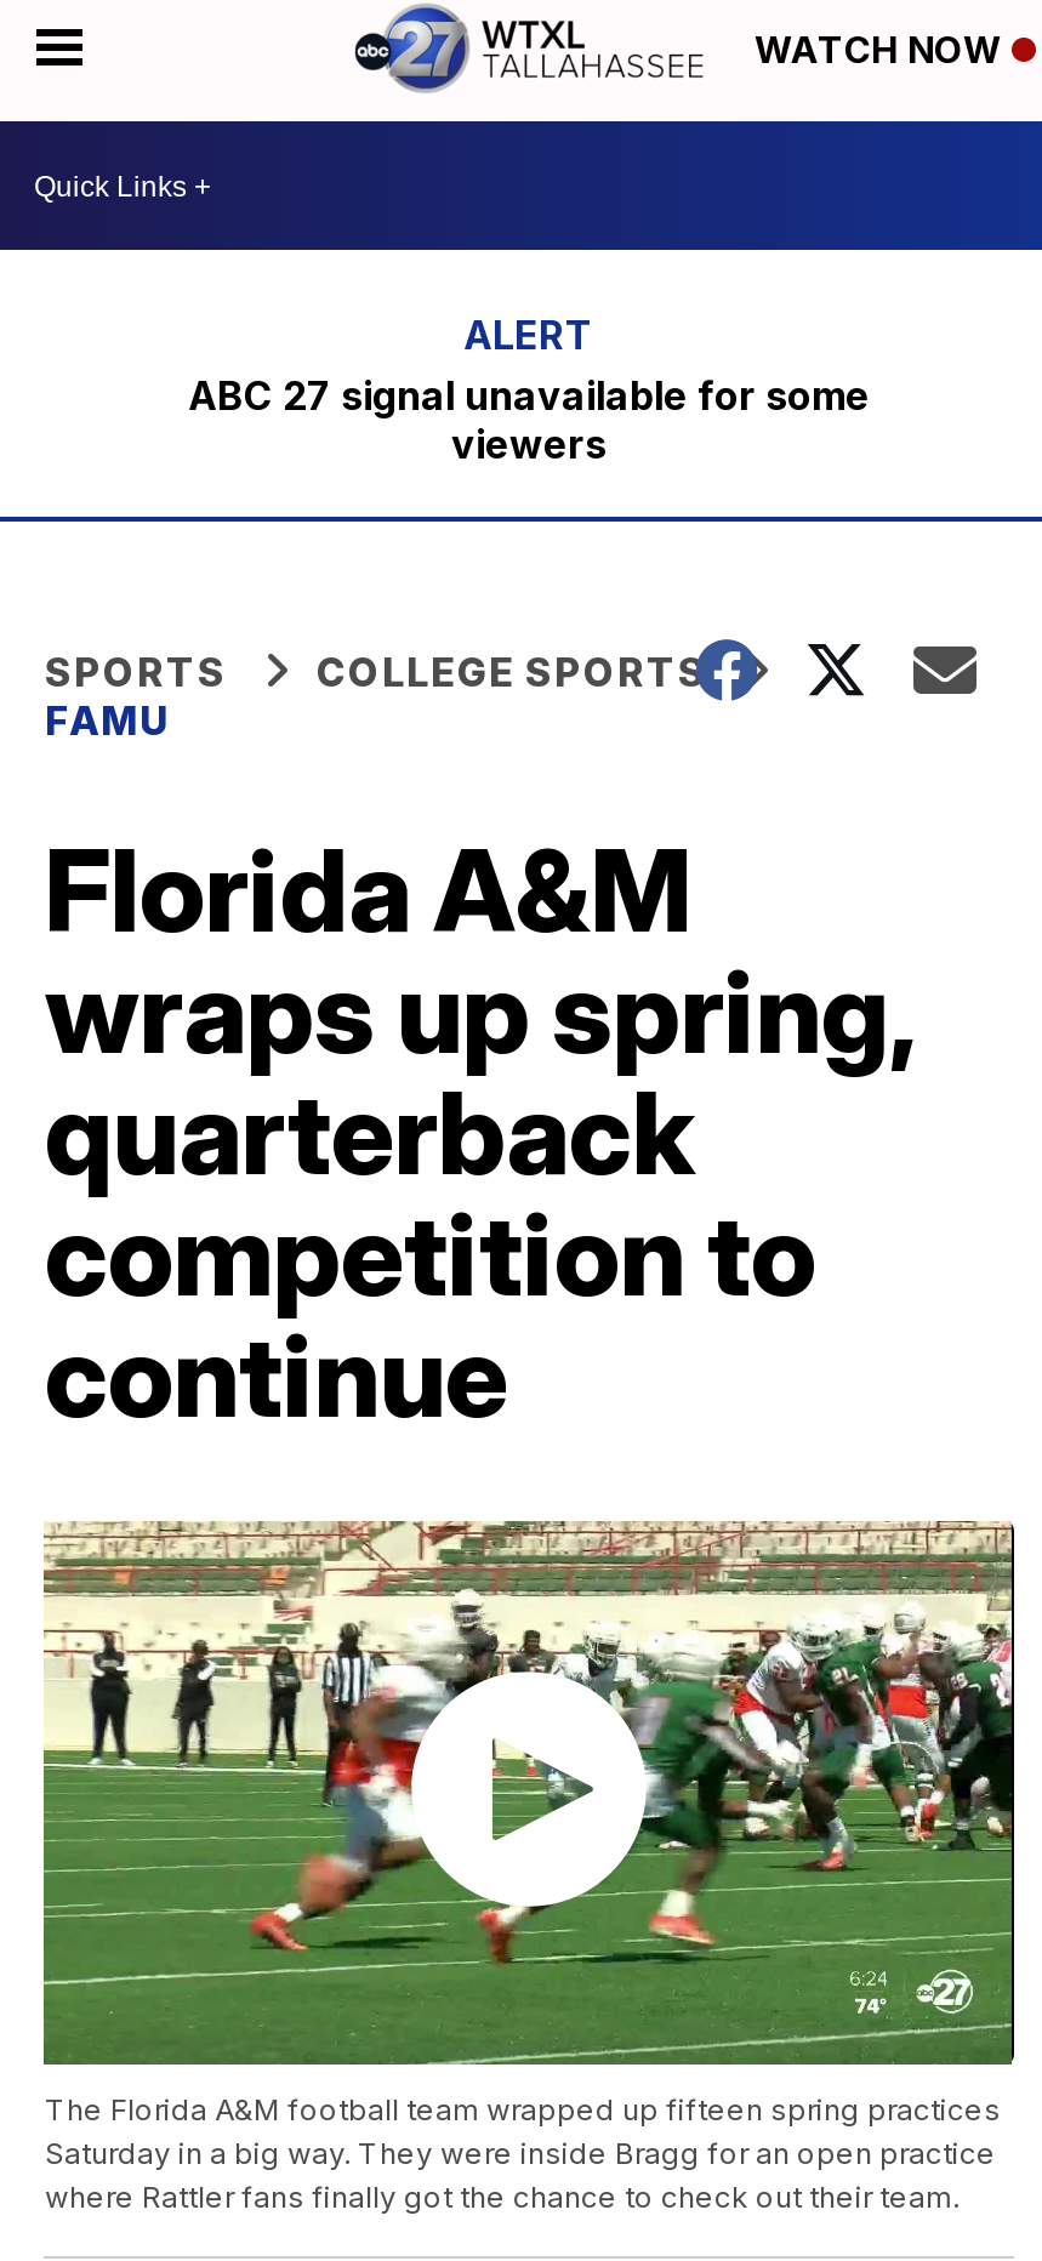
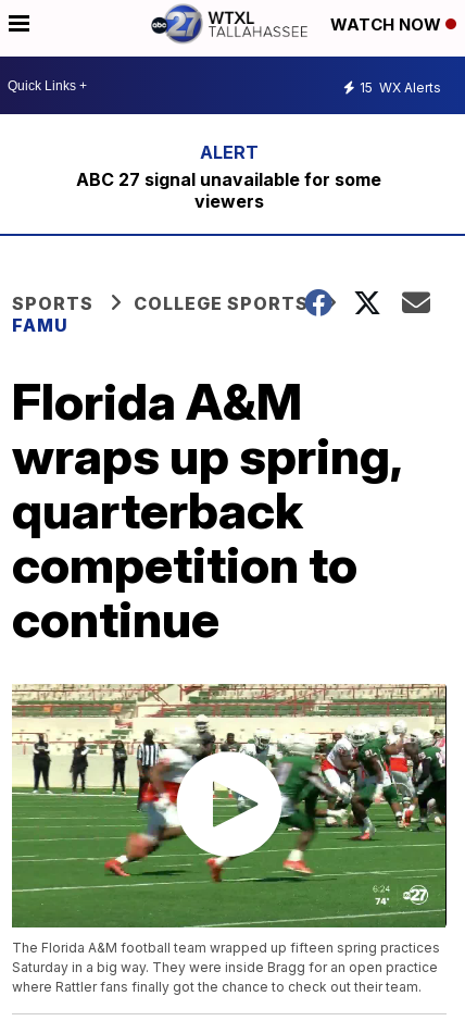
+ 15 WX Alerts
